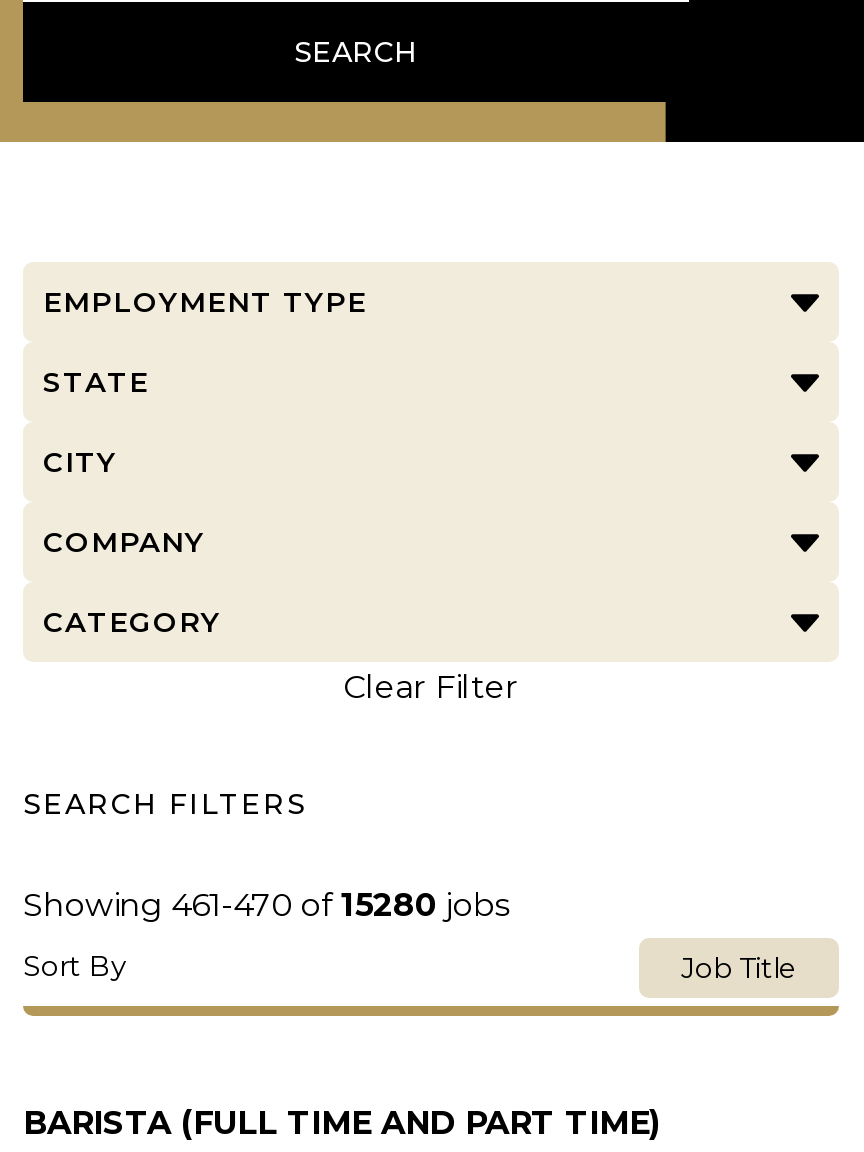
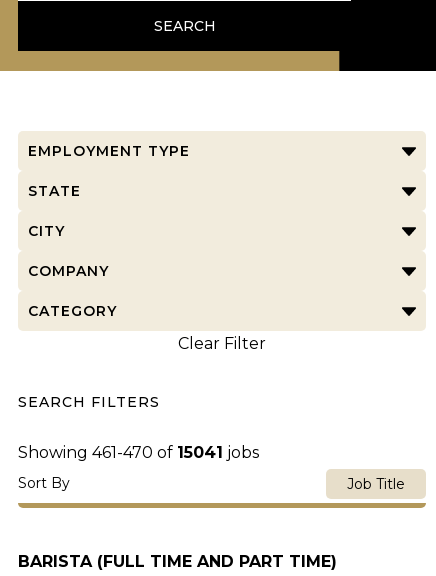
- Showing 461-470 of 15280 jobs
+ Showing 461-470 of 15041 jobs
